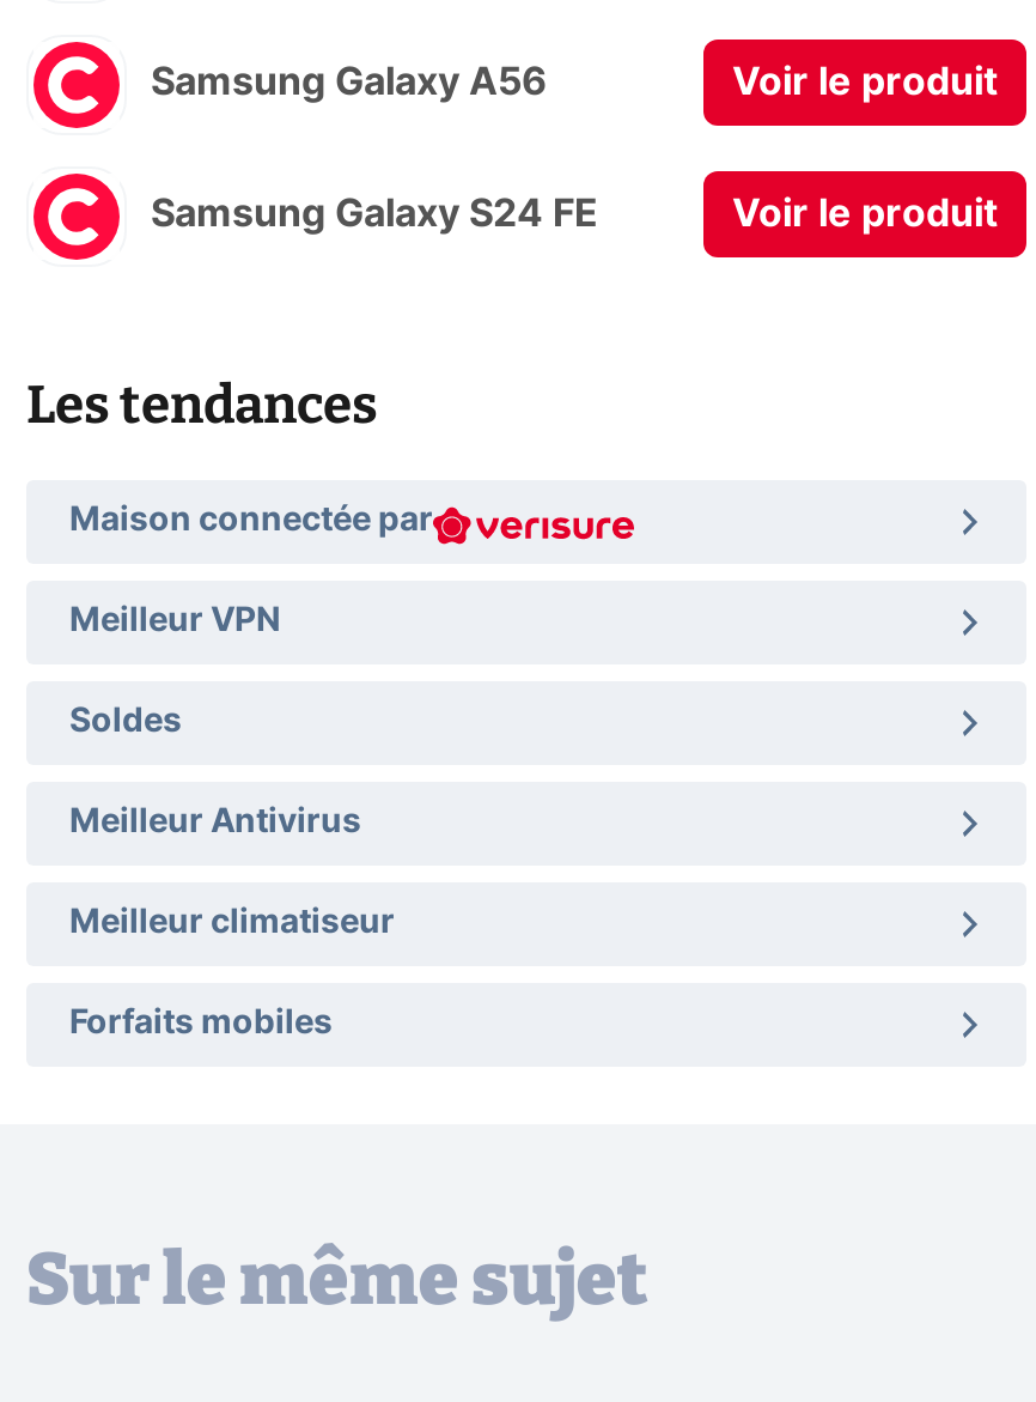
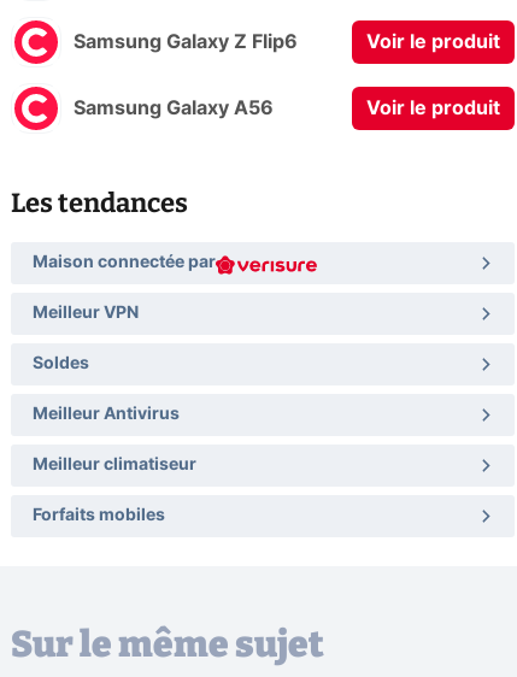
moved down: Samsung Galaxy A56

+ Samsung Galaxy Z Flip6

- Samsung Galaxy S24 FE
